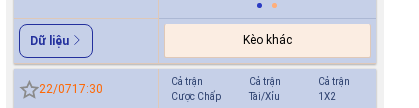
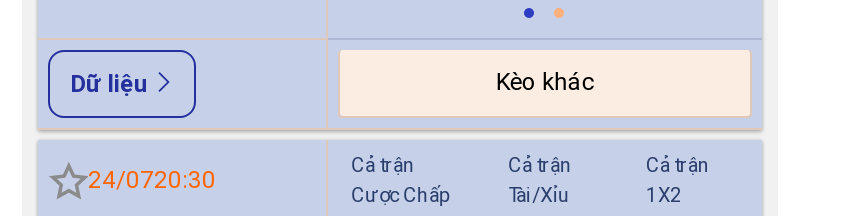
- 22/0717:30
+ 24/0720:30
